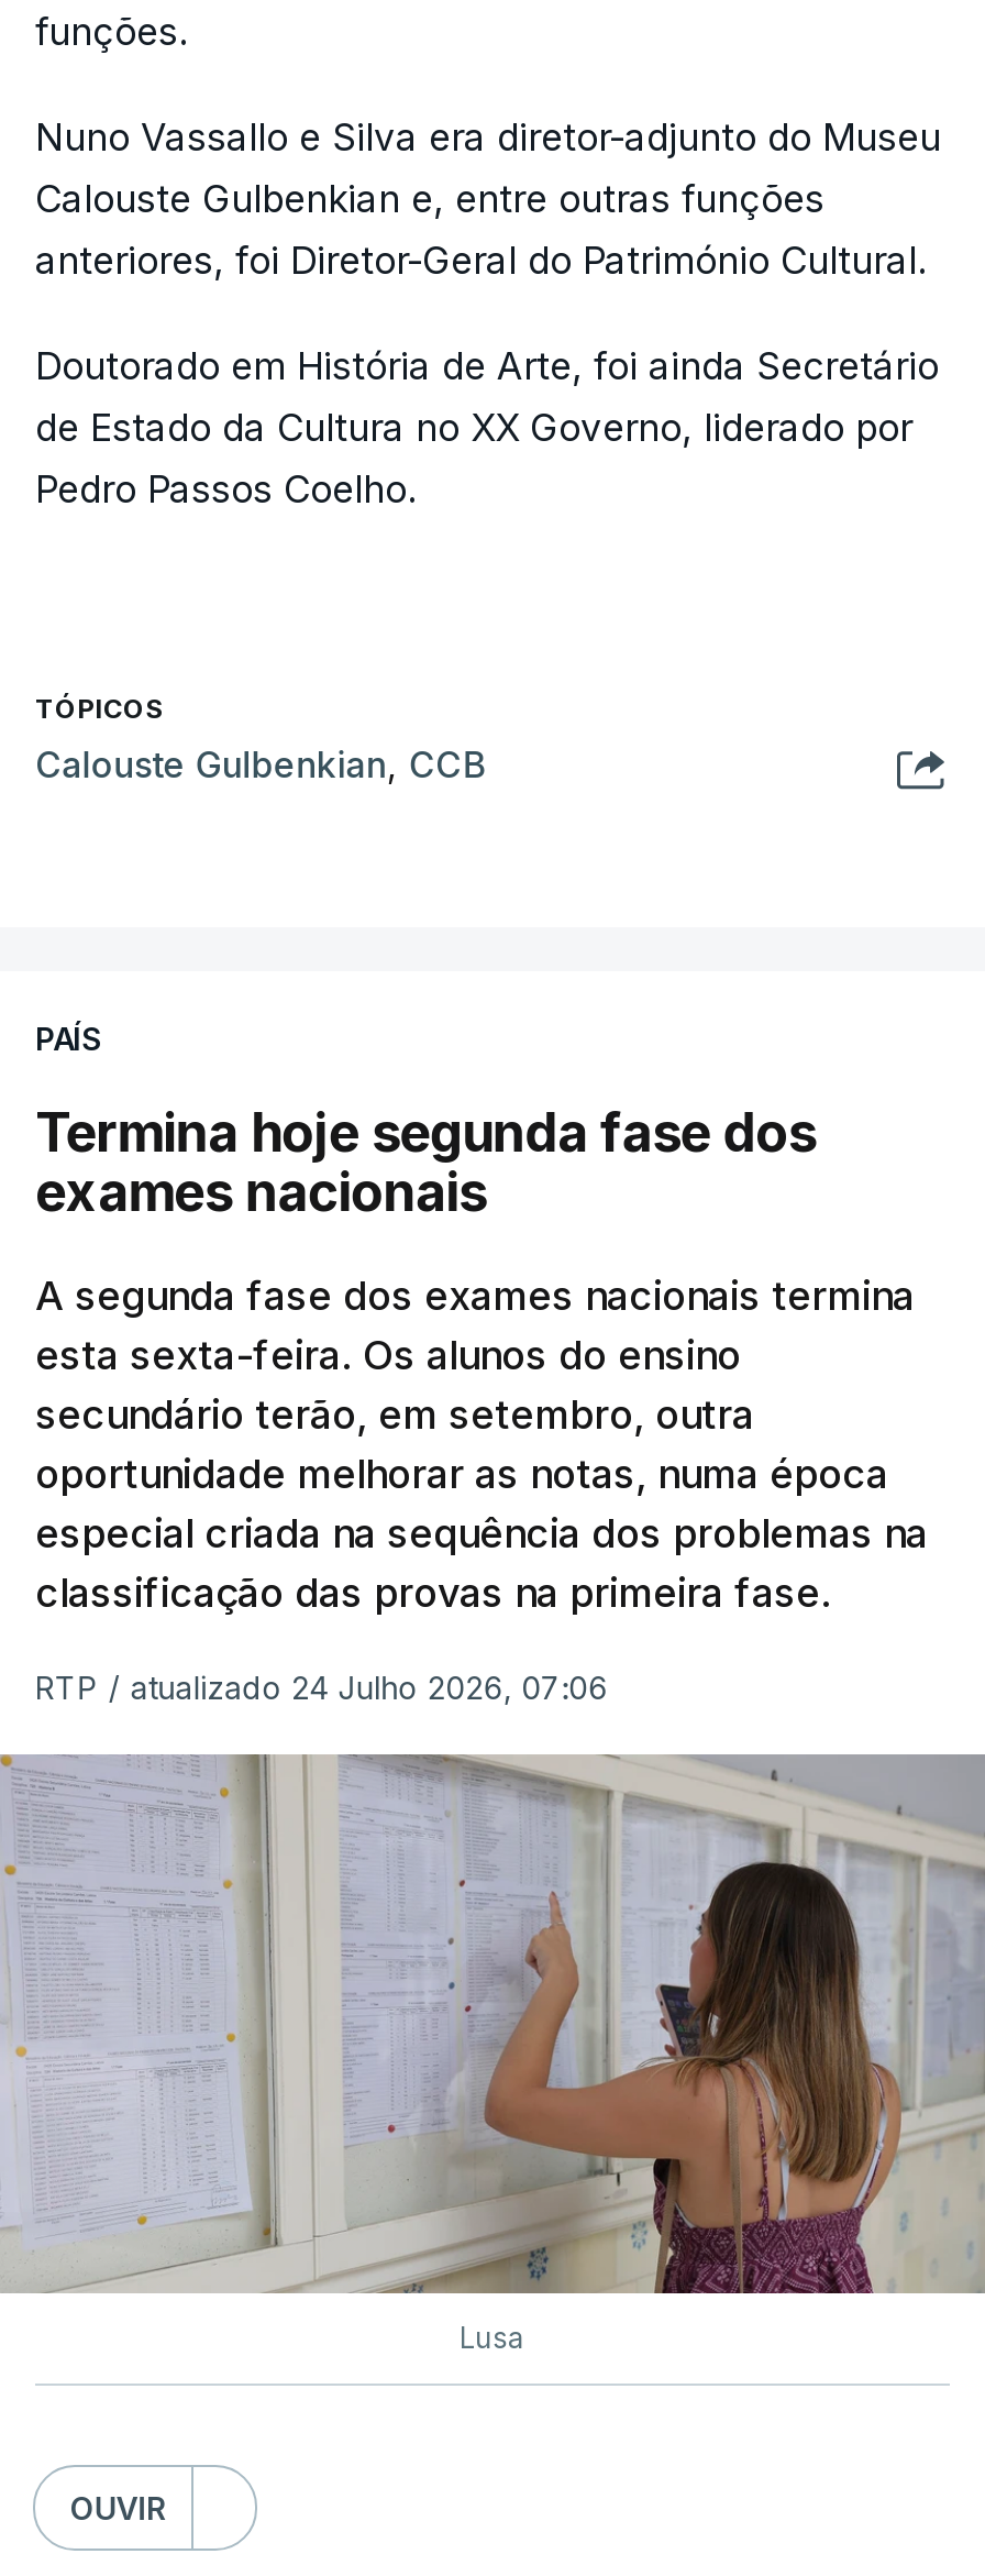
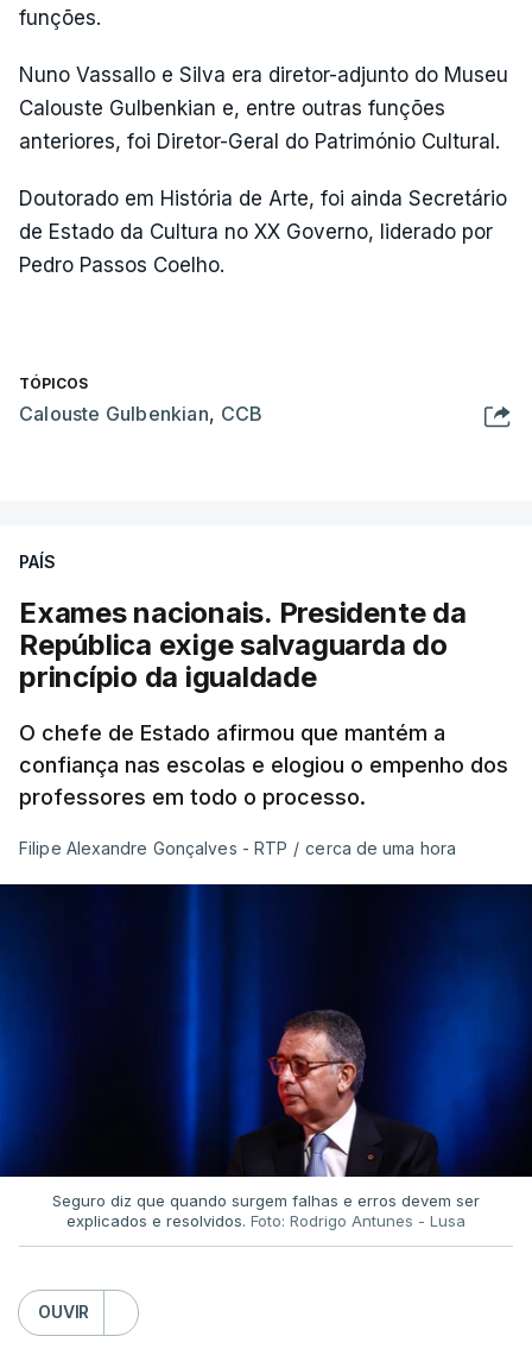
- Termina hoje segunda fase dos
- exames nacionais
+ Exames nacionais. Presidente da
+ República exige salvaguarda do
+ princípio da igualdade

- A segunda fase dos exames nacionais termina
- esta sexta-feira. Os alunos do ensino
- secundário terão, em setembro, outra
- oportunidade melhorar as notas, numa época
- especial criada na sequência dos problemas na
- classificação das provas na primeira fase.
+ O chefe de Estado afirmou que mantém a
+ confiança nas escolas e elogiou o empenho dos
+ professores em todo o processo.

- RTP / atualizado 24 Julho 2026, 07:06
+ Filipe Alexandre Gonçalves - RTP / cerca de uma hora

- [image]
- Lusa
+ [image]
+ Seguro diz que quando surgem falhas e erros devem ser
+ explicados e resolvidos. Foto: Rodrigo Antunes - Lusa
